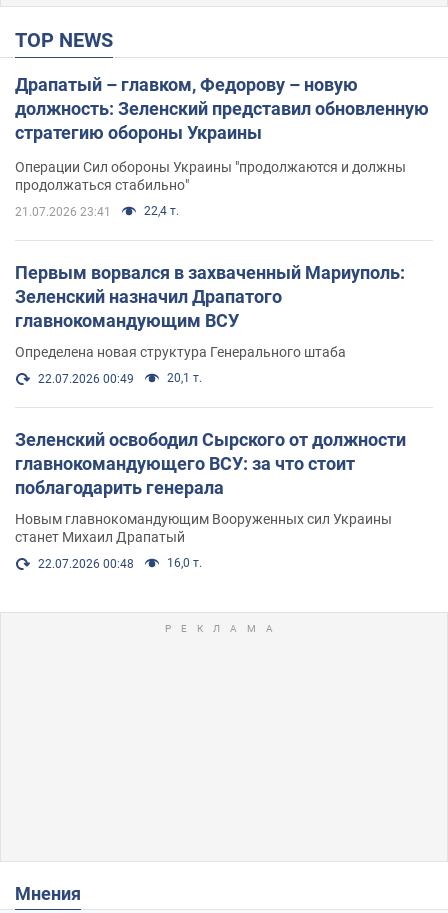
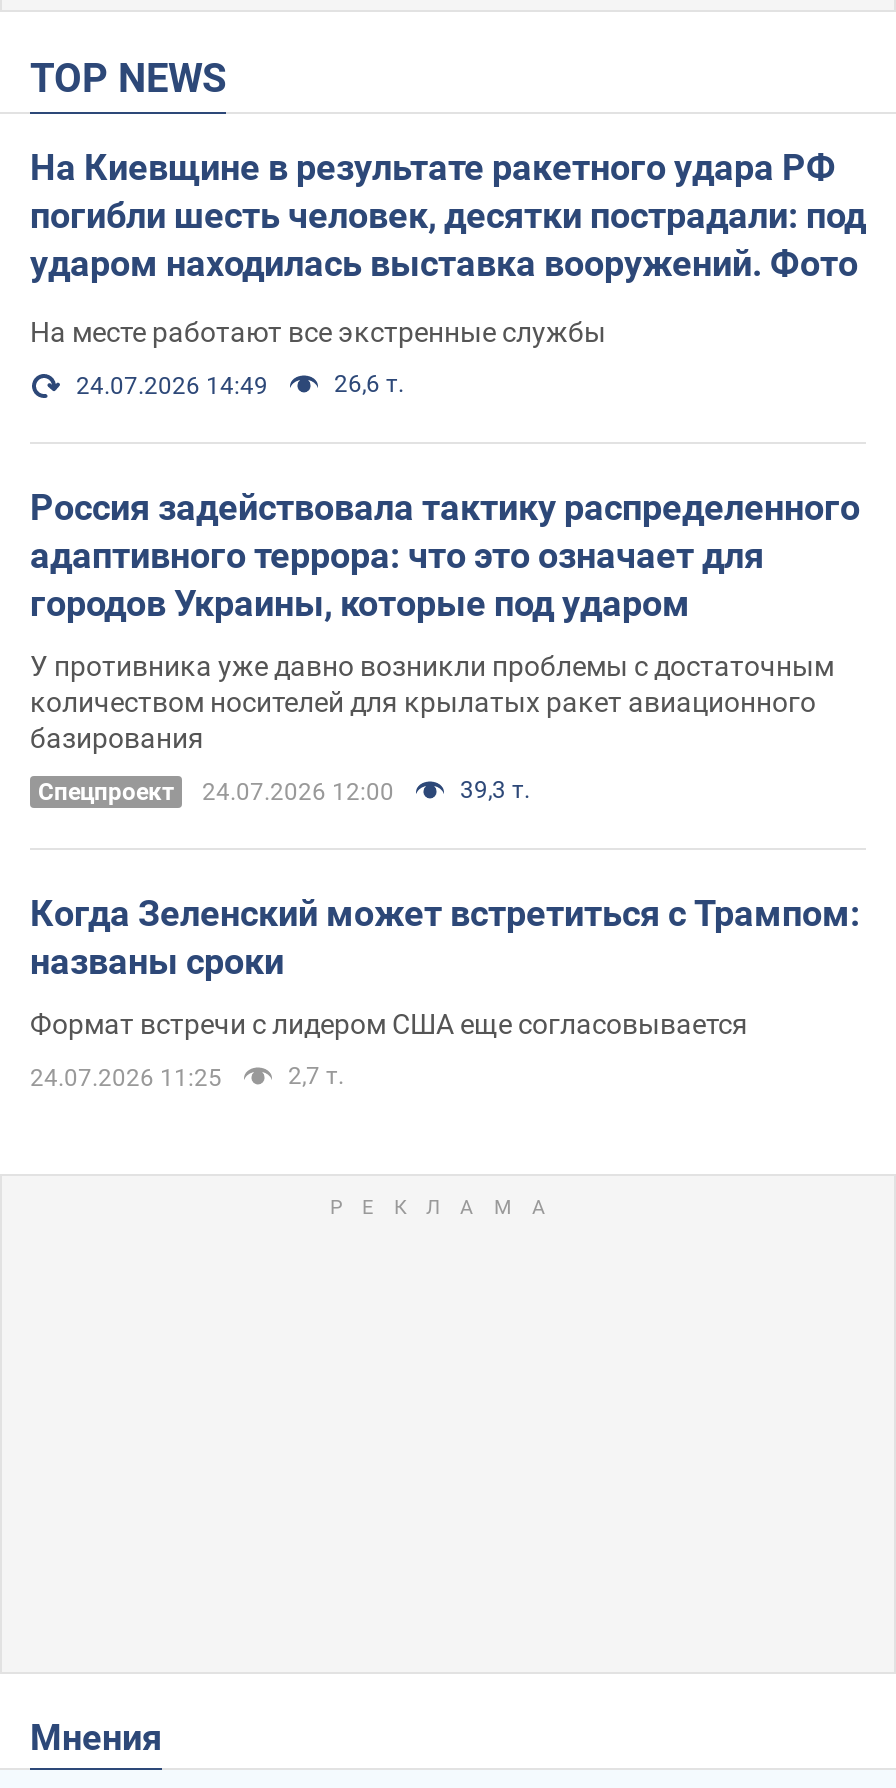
- Драпатый – главком, Федорову – новую
- должность: Зеленский представил обновленную
- стратегию обороны Украины
+ На Киевщине в результате ракетного удара РФ
+ погибли шесть человек, десятки пострадали: под
+ ударом находилась выставка вооружений. Фото

- Операции Сил обороны Украины "продолжаются и должны
- продолжаться стабильно"
+ На месте работают все экстренные службы

- 21.07.2026 23:41
- 22,4 т.
+ 24.07.2026 14:49
+ 26,6 т.

- Первым ворвался в захваченный Мариуполь:
- Зеленский назначил Драпатого
- главнокомандующим ВСУ
+ Россия задействовала тактику распределенного
+ адаптивного террора: что это означает для
+ городов Украины, которые под ударом

- Определена новая структура Генерального штаба
+ У противника уже давно возникли проблемы с достаточным
+ количеством носителей для крылатых ракет авиационного
+ базирования

- 22.07.2026 00:49
- 20,1 т.
+ Спецпроект
+ 24.07.2026 12:00
+ 39,3 т.

- Зеленский освободил Сырского от должности
- главнокомандующего ВСУ: за что стоит
- поблагодарить генерала
+ Когда Зеленский может встретиться с Трампом:
+ названы сроки

- Новым главнокомандующим Вооруженных сил Украины
- станет Михаил Драпатый
+ Формат встречи с лидером США еще согласовывается

- 22.07.2026 00:48
- 16,0 т.
+ 24.07.2026 11:25
+ 2,7 т.
